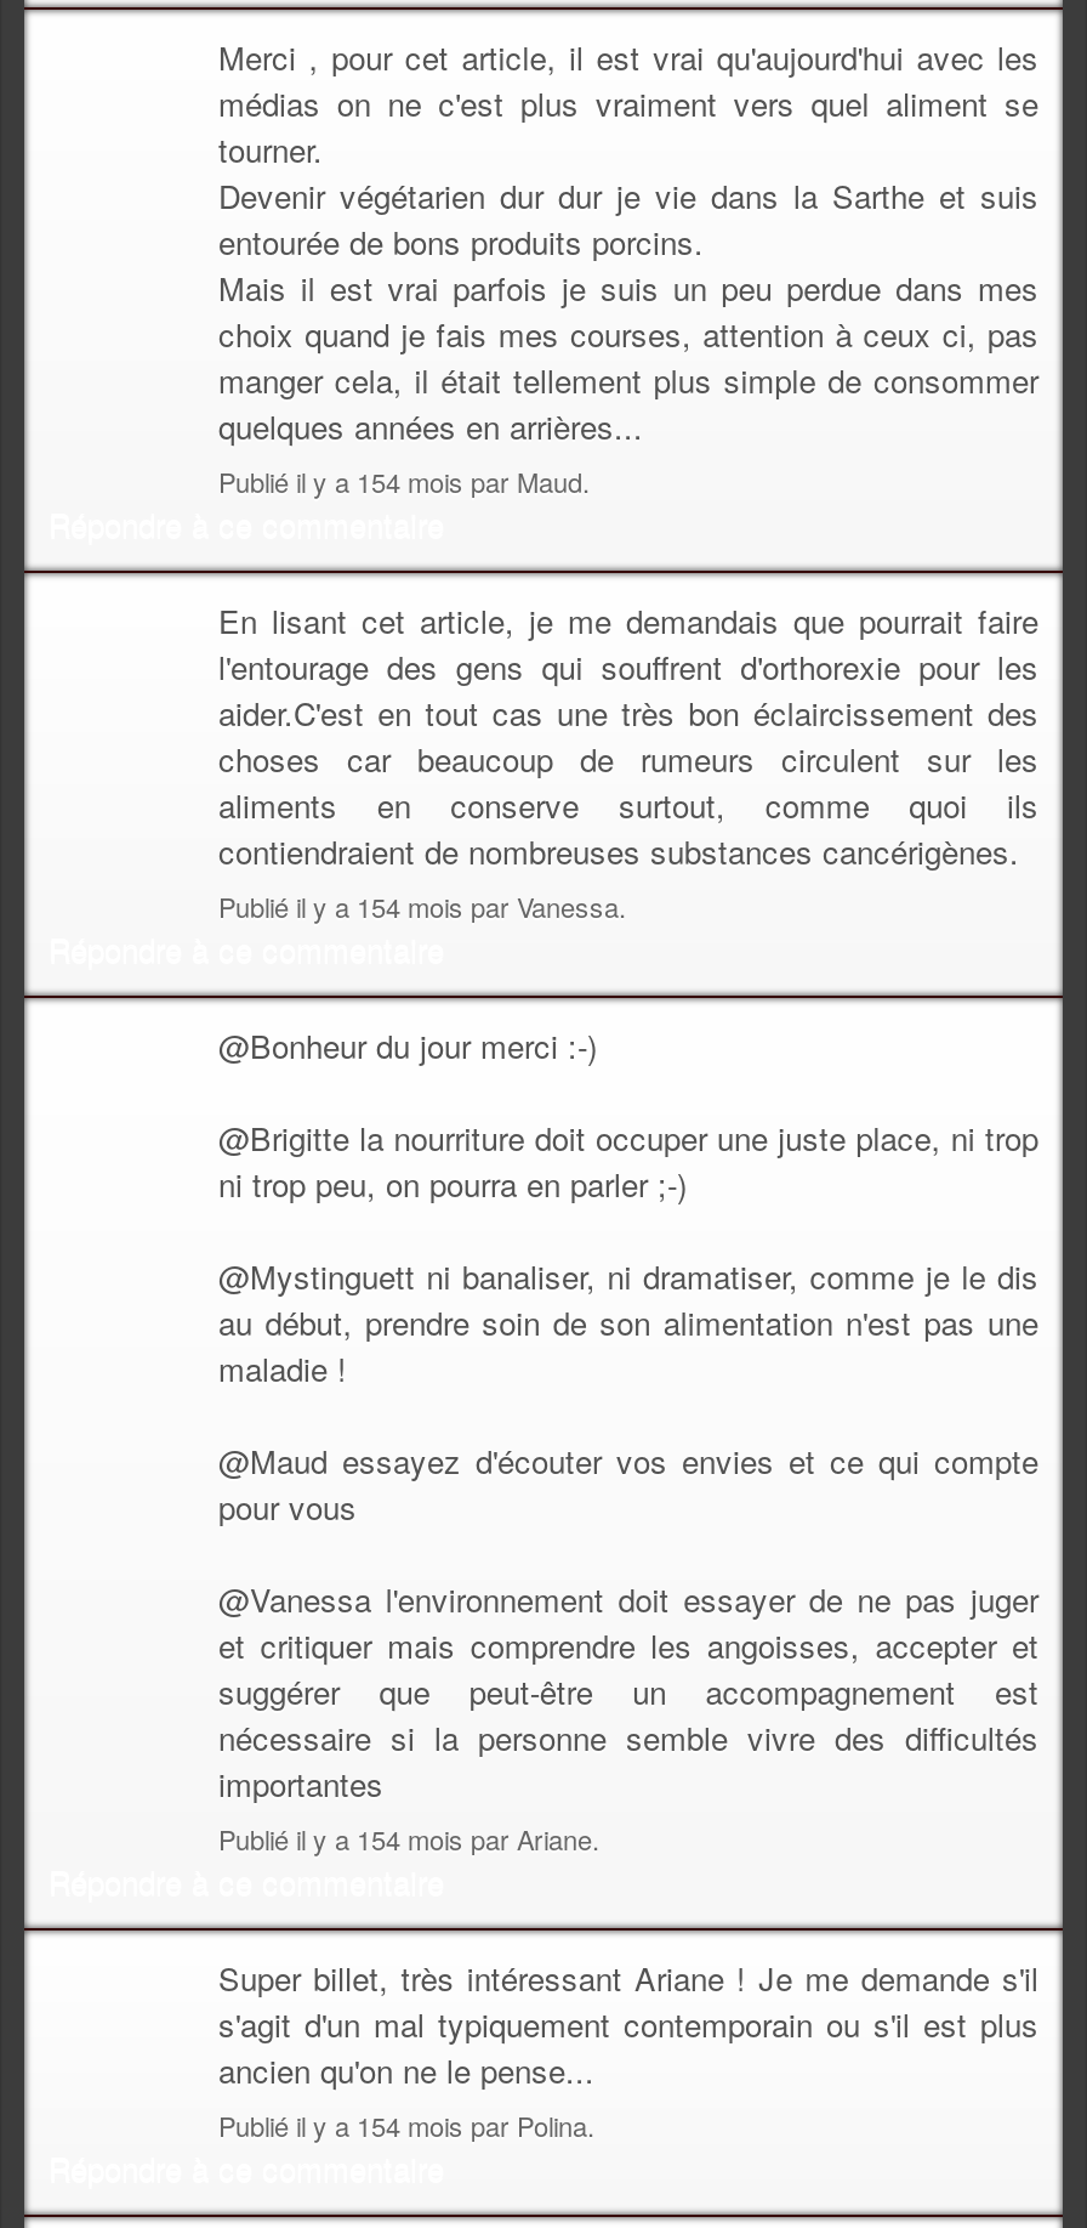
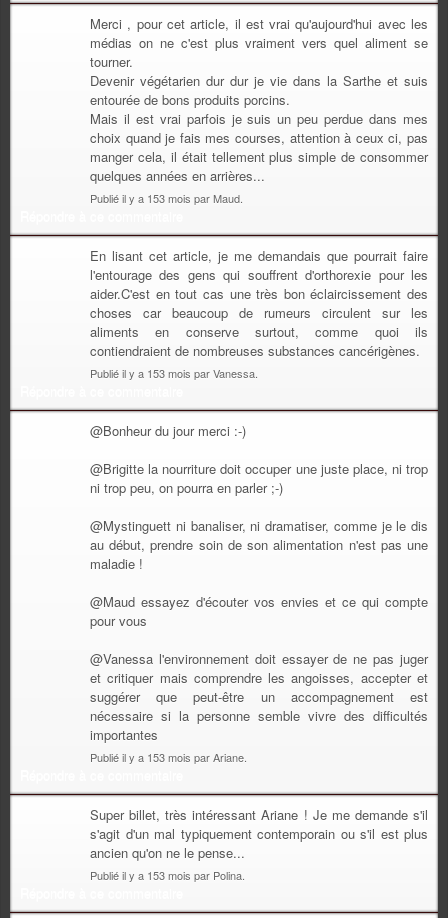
- Publié il y a 154 mois par Maud.
+ Publié il y a 153 mois par Maud.

- Publié il y a 154 mois par Vanessa.
+ Publié il y a 153 mois par Vanessa.

- Publié il y a 154 mois par Ariane.
+ Publié il y a 153 mois par Ariane.

- Publié il y a 154 mois par Polina.
+ Publié il y a 153 mois par Polina.
